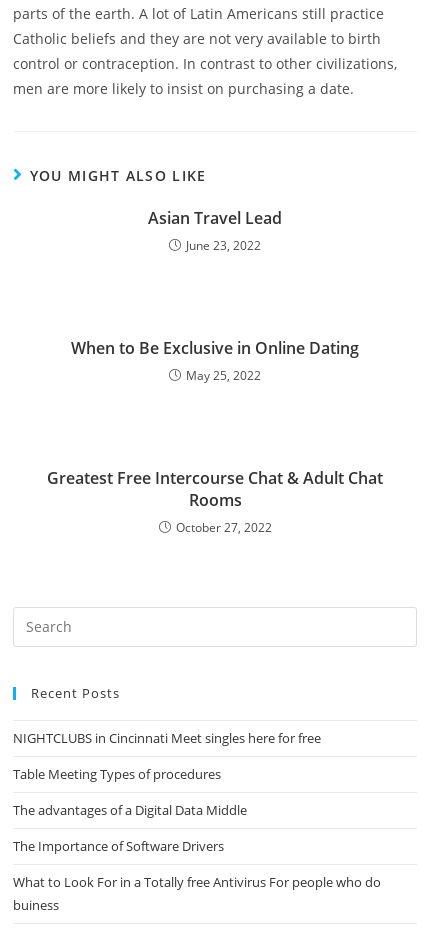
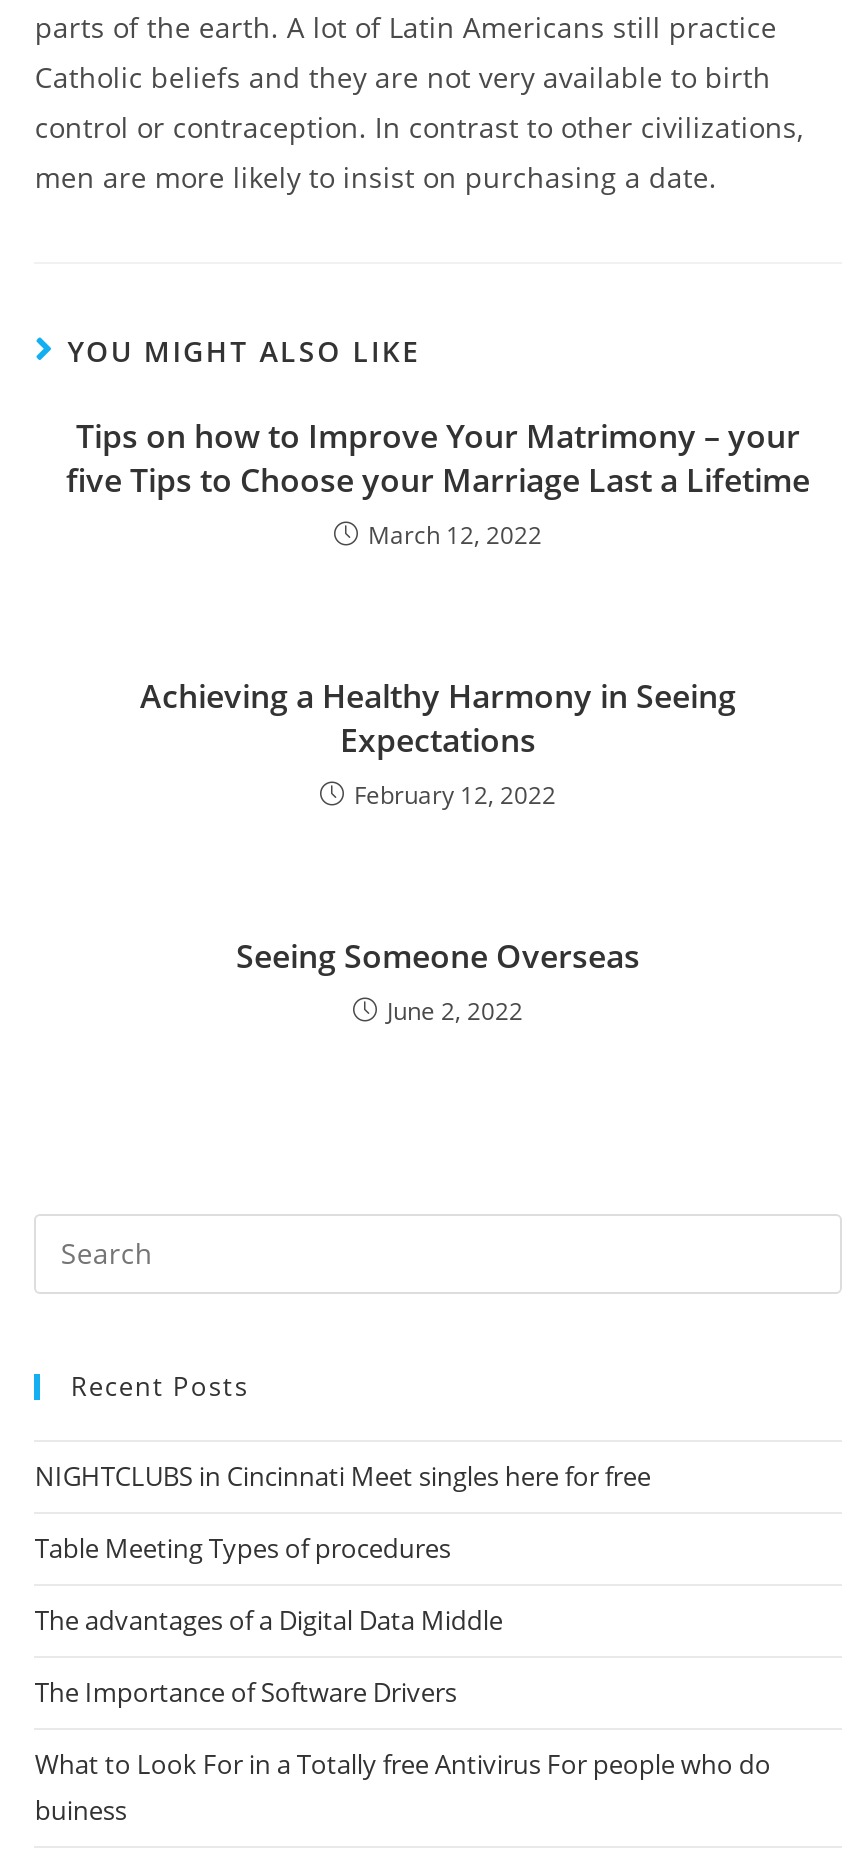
- Asian Travel Lead
- June 23, 2022
+ Tips on how to Improve Your Matrimony – your
+ five Tips to Choose your Marriage Last a Lifetime
+ March 12, 2022

- When to Be Exclusive in Online Dating
- May 25, 2022
+ Achieving a Healthy Harmony in Seeing
+ Expectations
+ February 12, 2022

- Greatest Free Intercourse Chat & Adult Chat
- Rooms
- October 27, 2022
+ Seeing Someone Overseas
+ June 2, 2022
